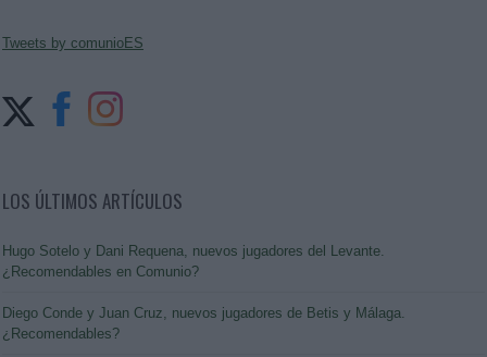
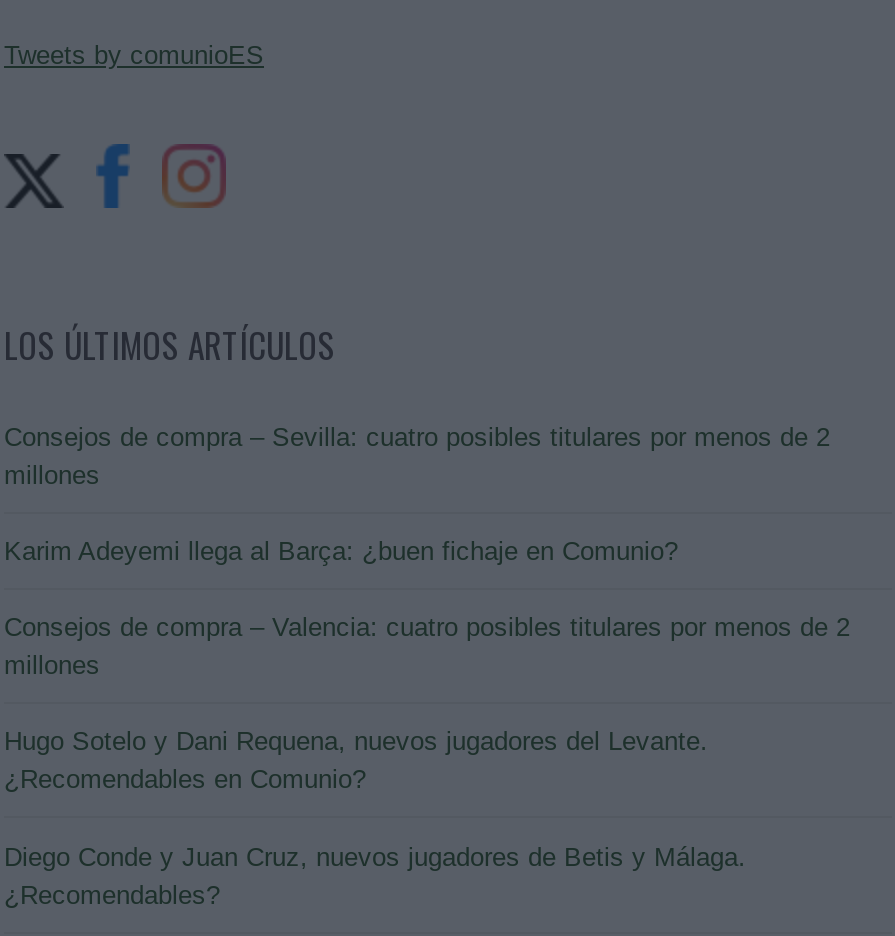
+ Consejos de compra – Sevilla: cuatro posibles titulares por menos de 2
+ millones
+ Karim Adeyemi llega al Barça: ¿buen fichaje en Comunio?
+ Consejos de compra – Valencia: cuatro posibles titulares por menos de 2
+ millones
